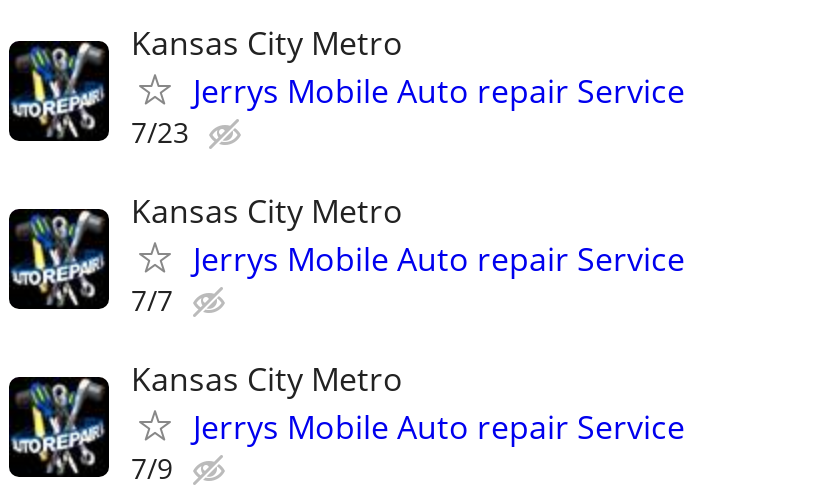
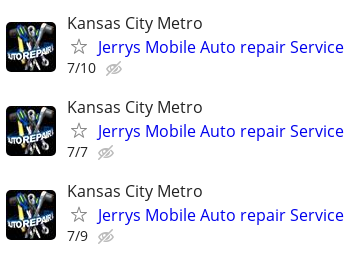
- 7/23
+ 7/10
